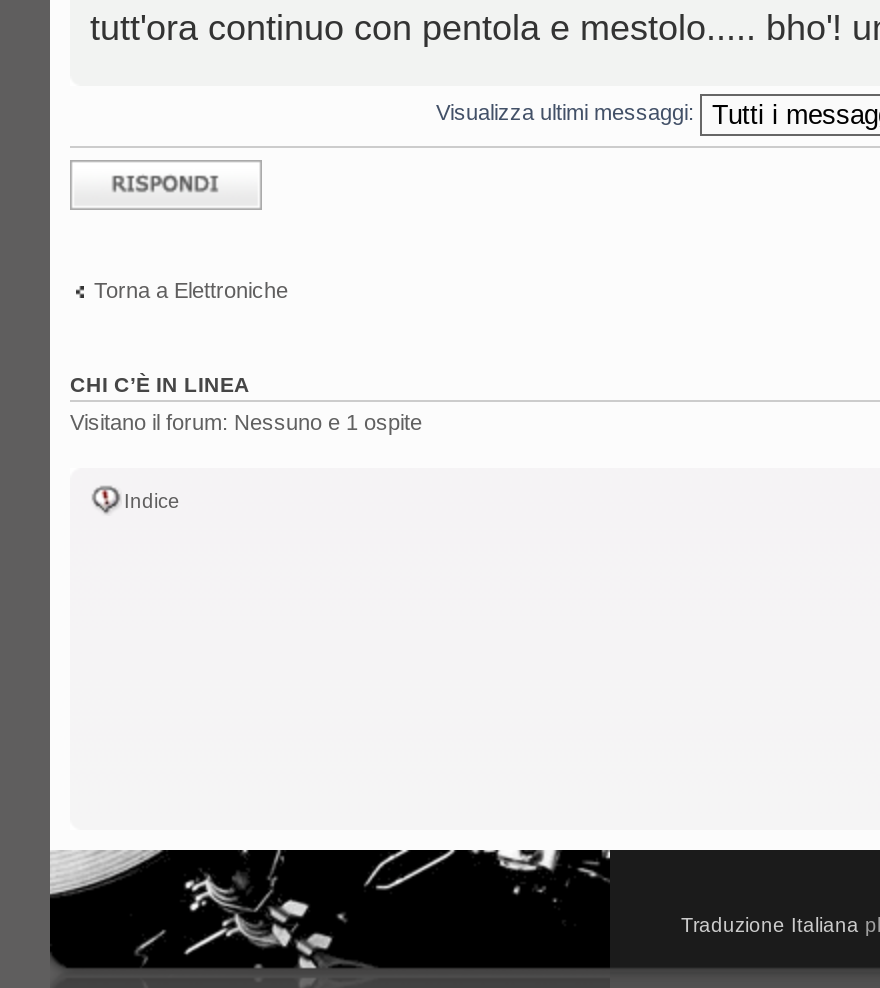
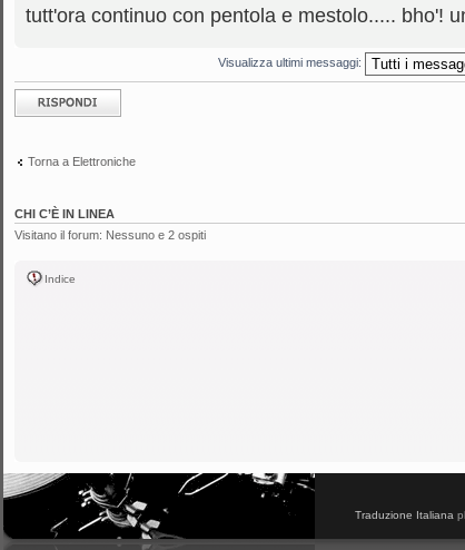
- Visitano il forum: Nessuno e 1 ospite
+ Visitano il forum: Nessuno e 2 ospiti
